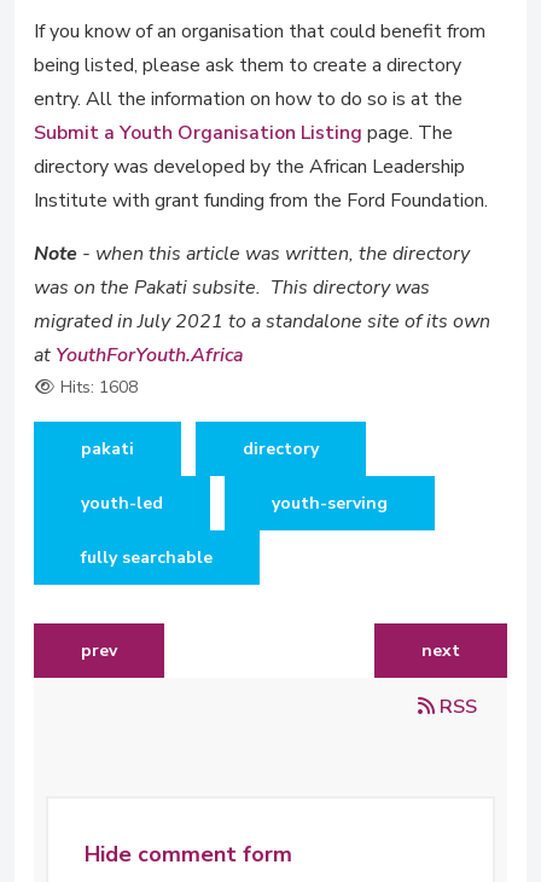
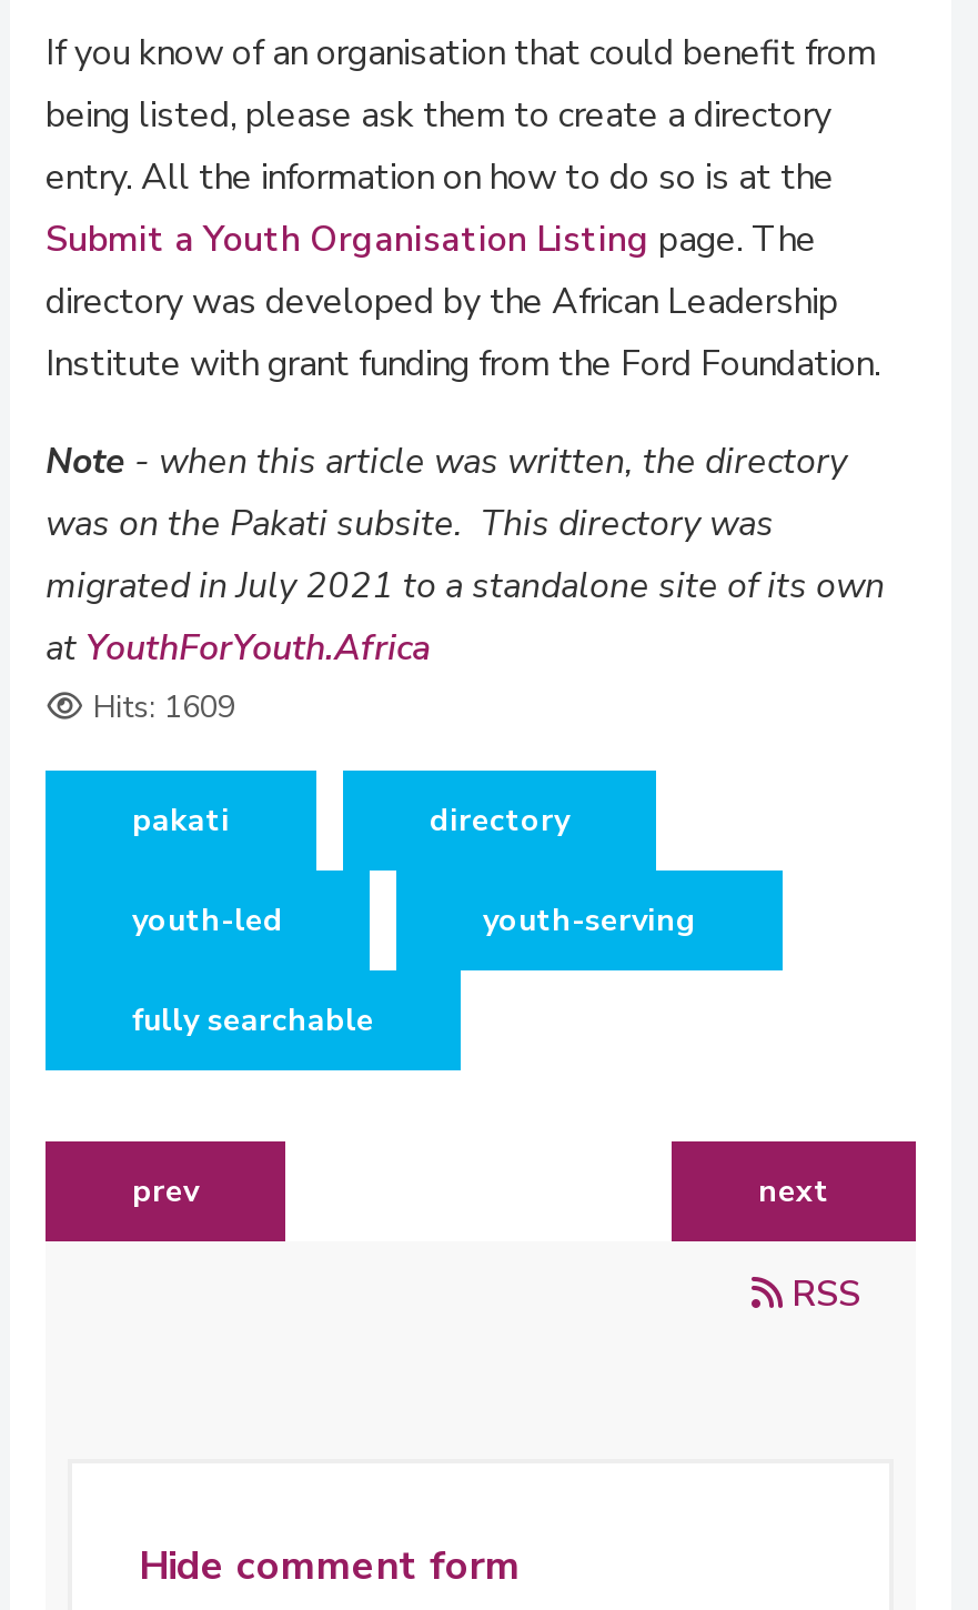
- Hits: 1608
+ Hits: 1609
